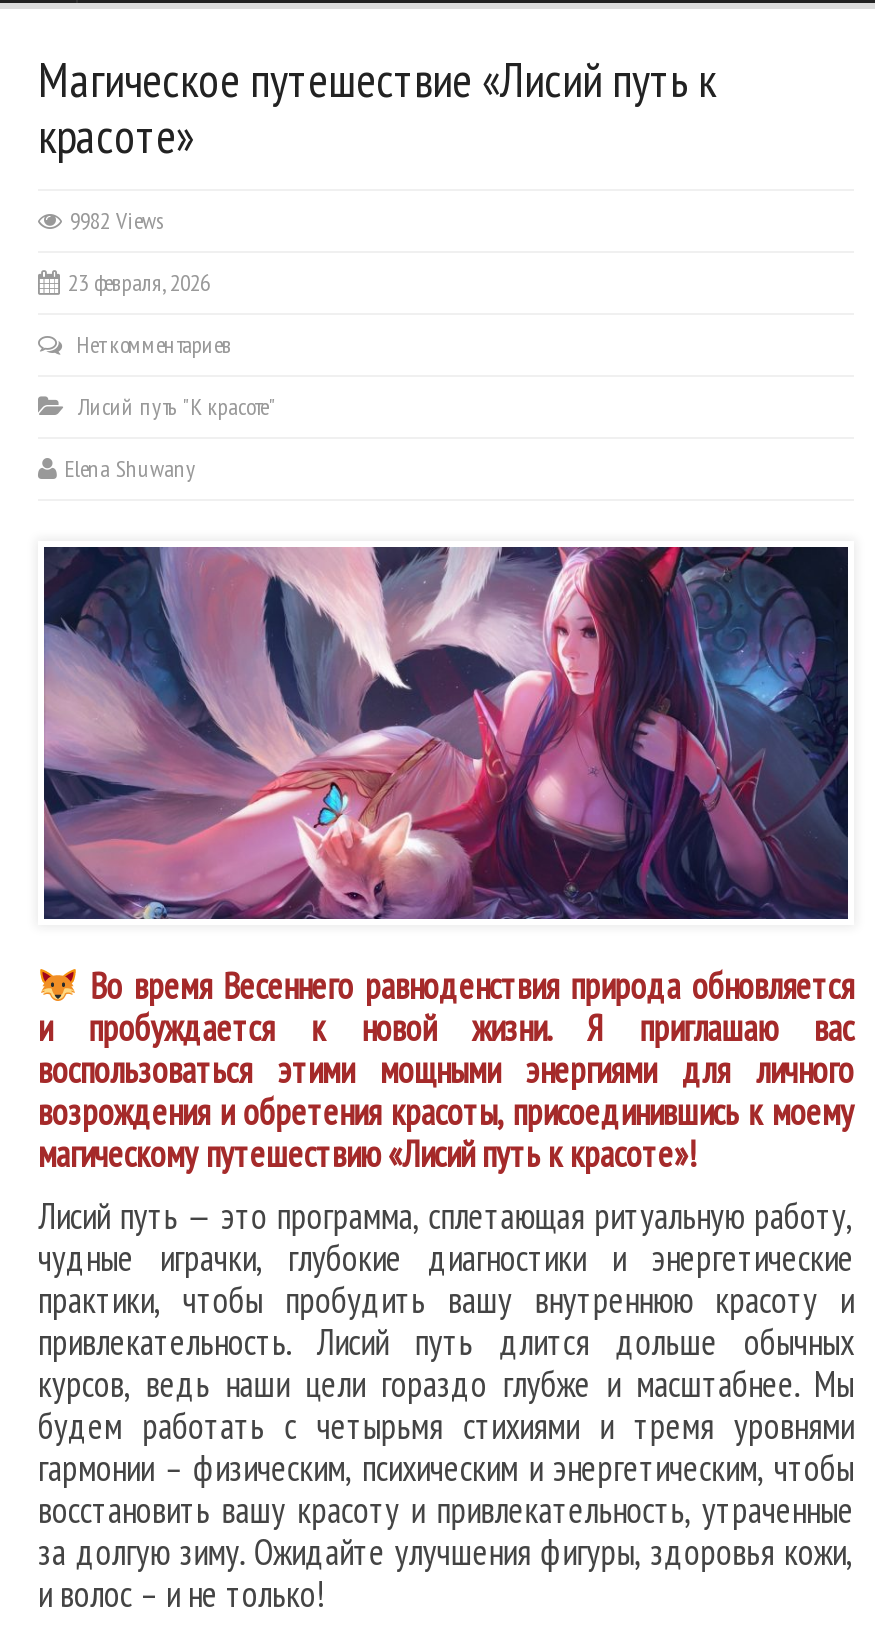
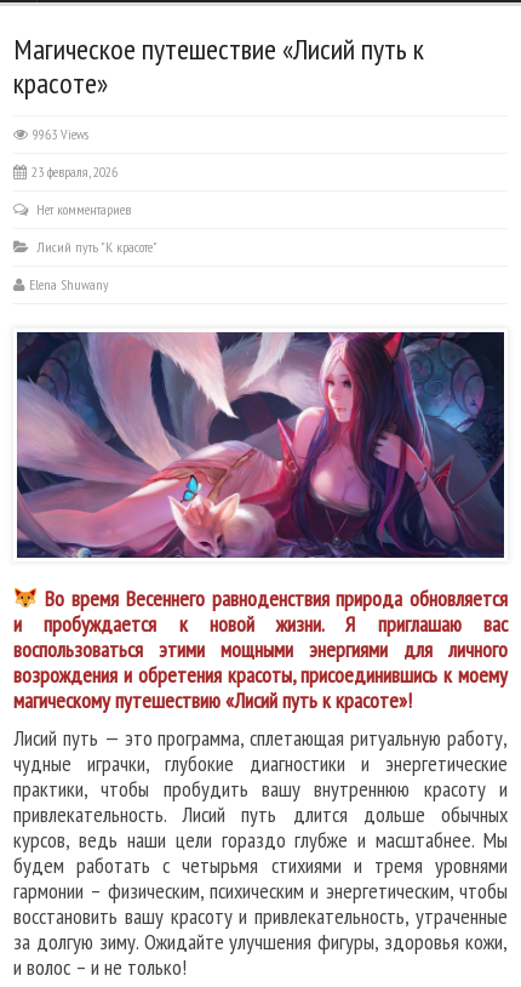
- 9982 Views
+ 9963 Views
